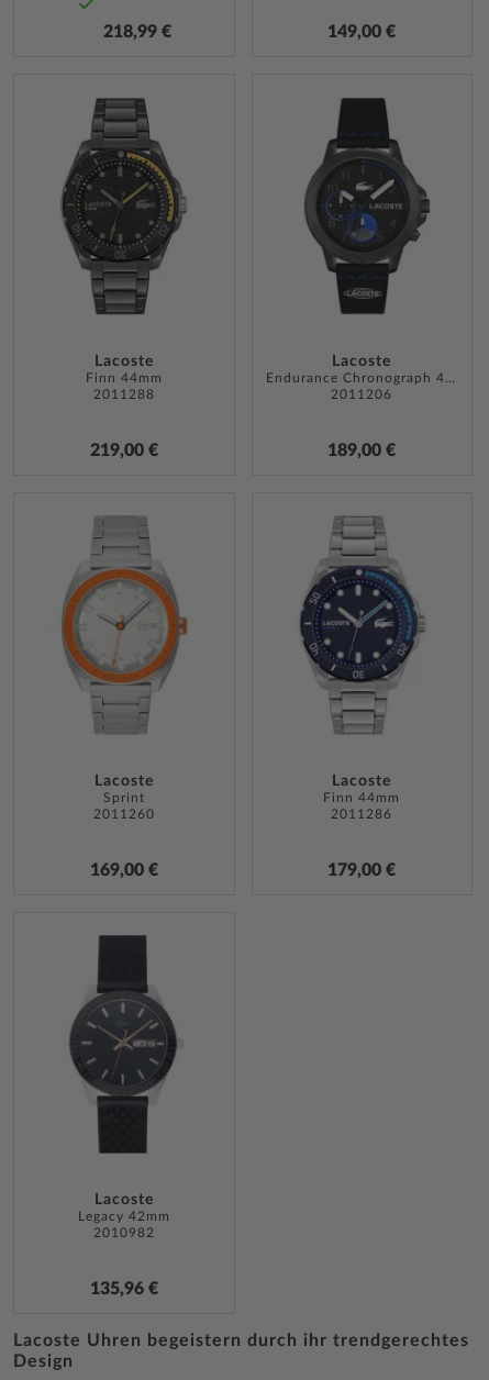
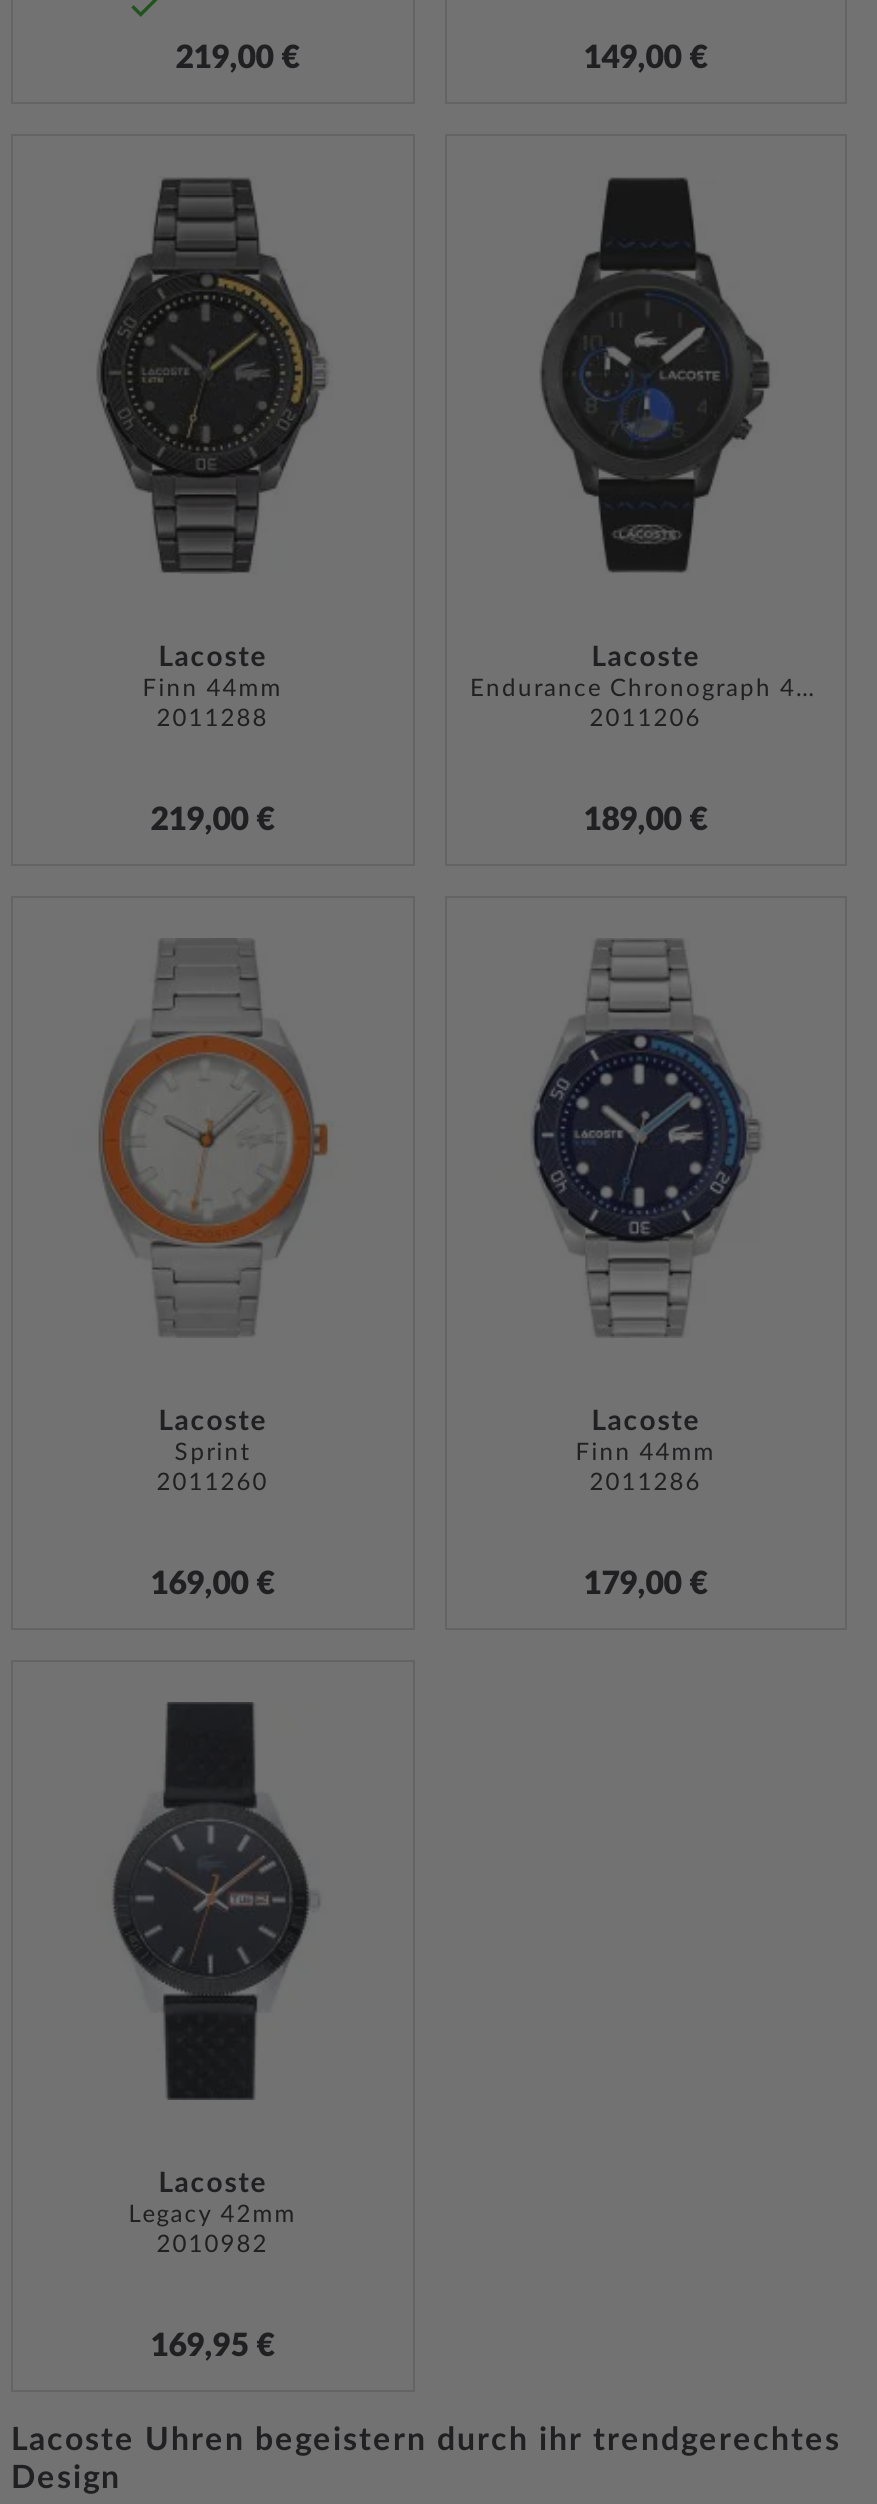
- 218,99 €
+ 219,00 €

- 135,96 €
+ 169,95 €
